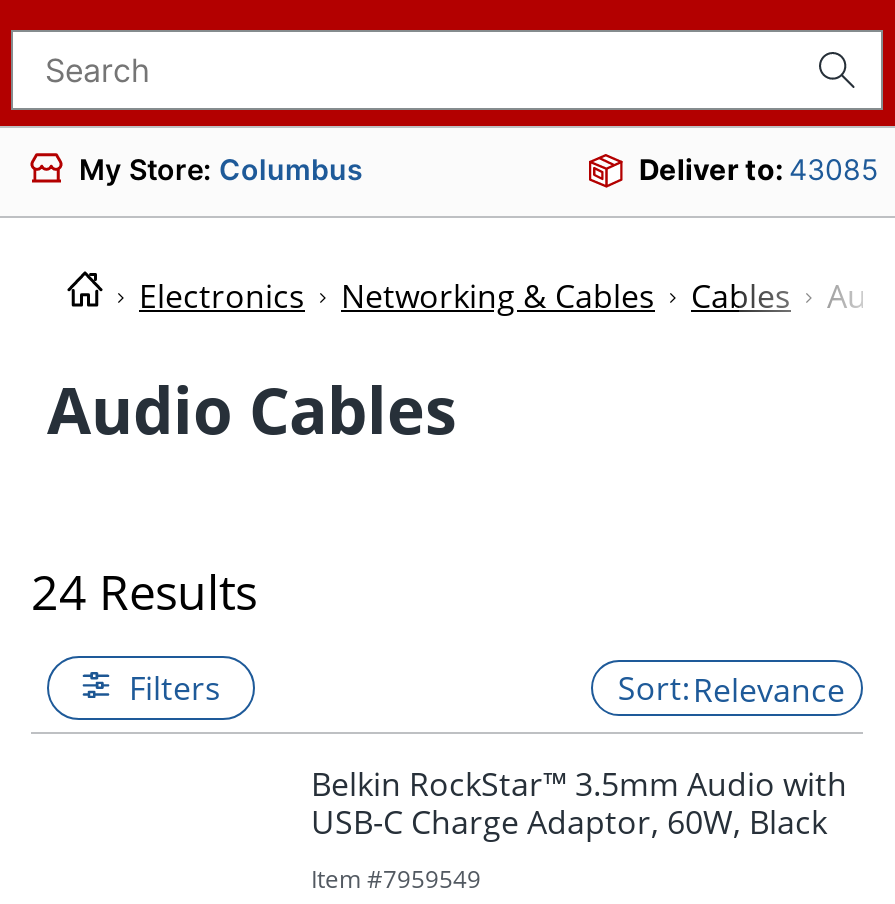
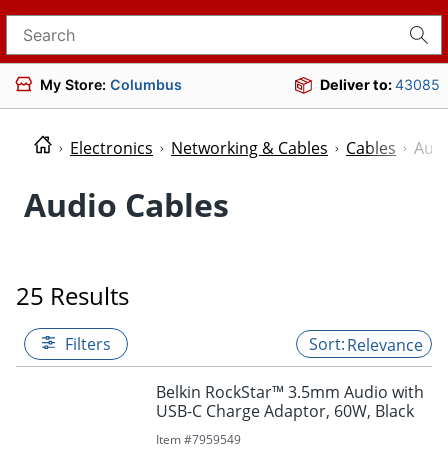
- 24 Results
+ 25 Results
